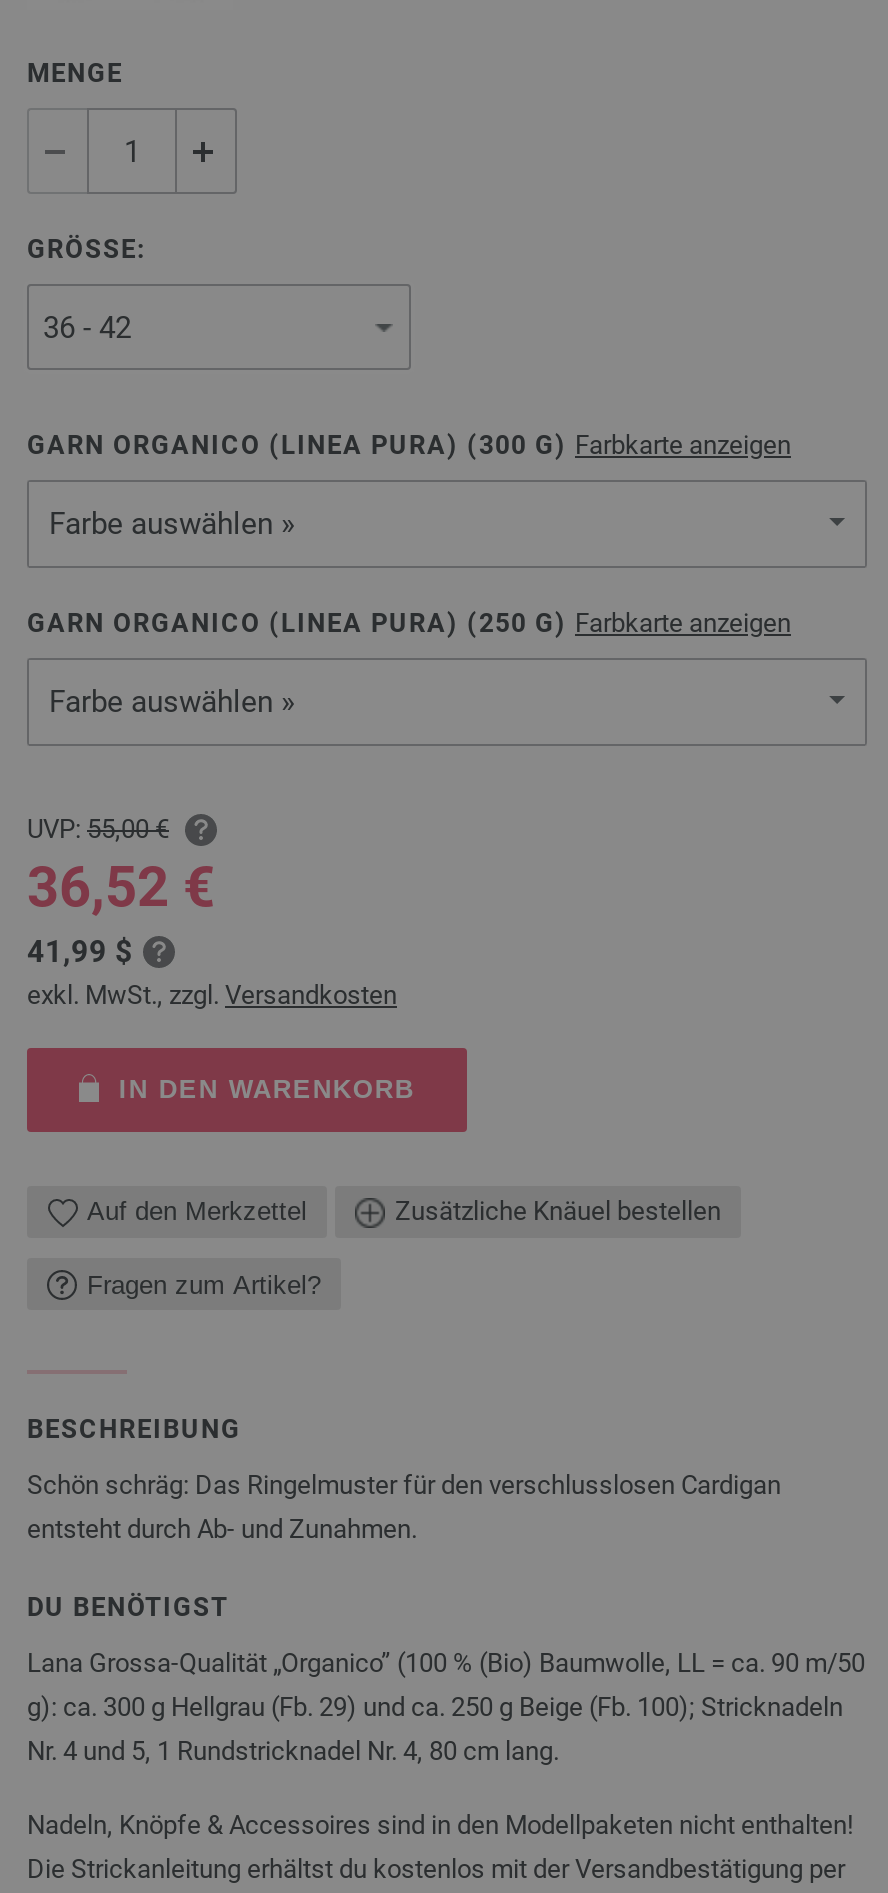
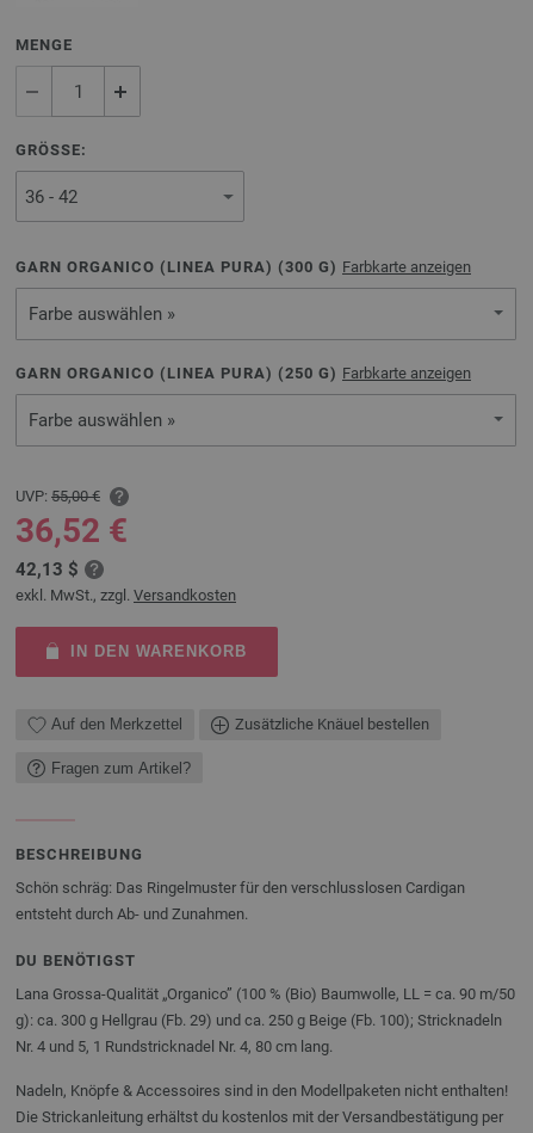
- 41,99 $
+ 42,13 $
